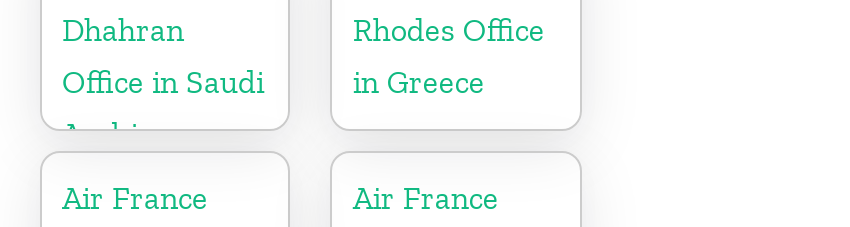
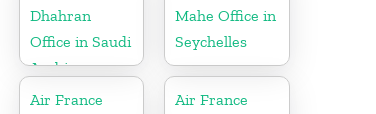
- Rhodes Office
- in Greece
+ Mahe Office in
+ Seychelles
